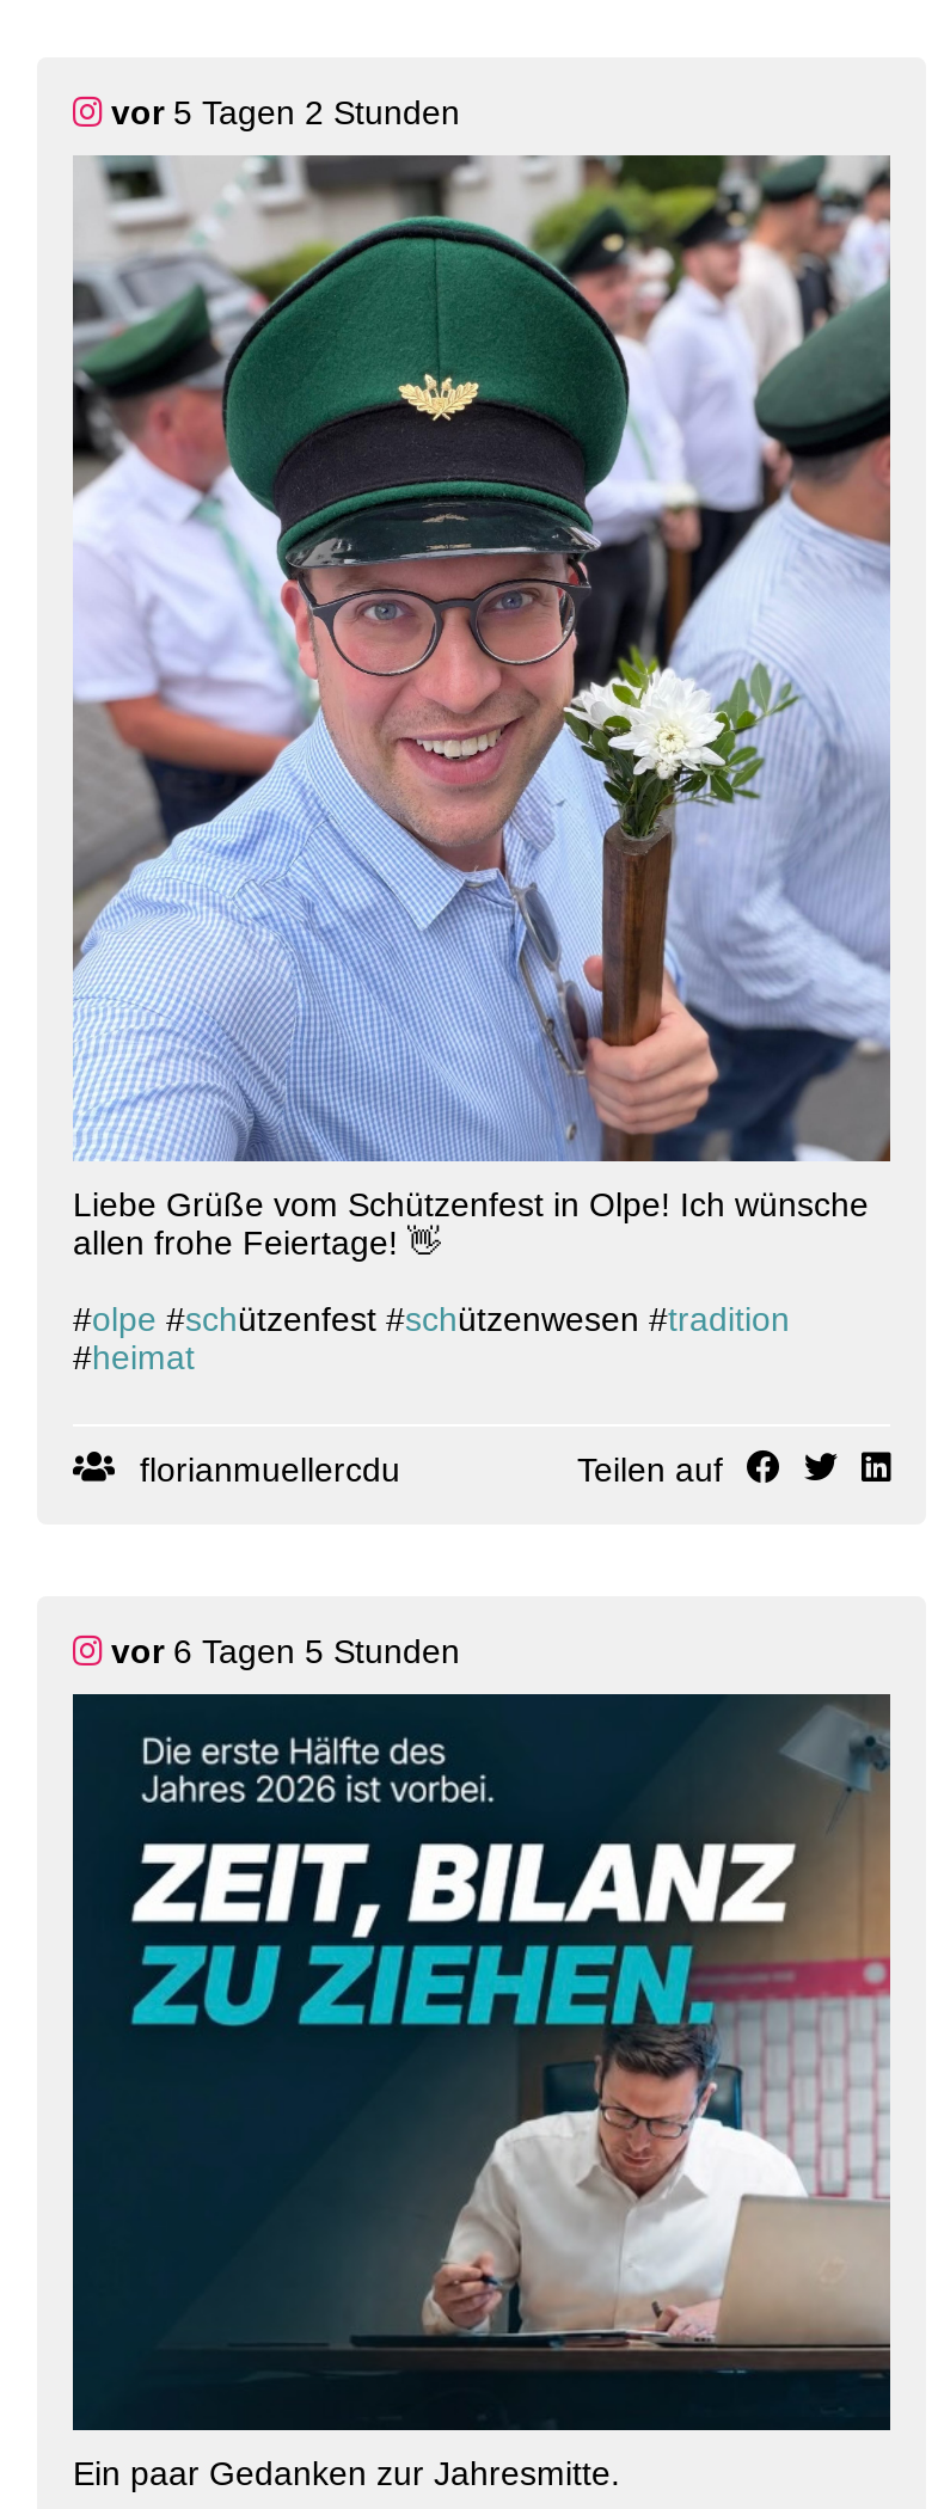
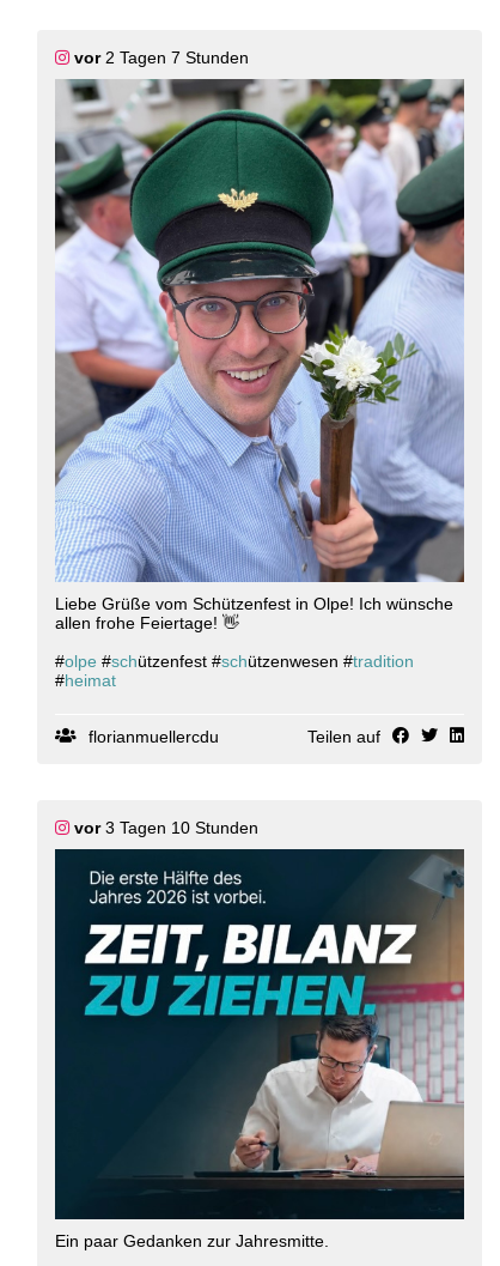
- vor 5 Tagen 2 Stunden
+ vor 2 Tagen 7 Stunden

- vor 6 Tagen 5 Stunden
+ vor 3 Tagen 10 Stunden
